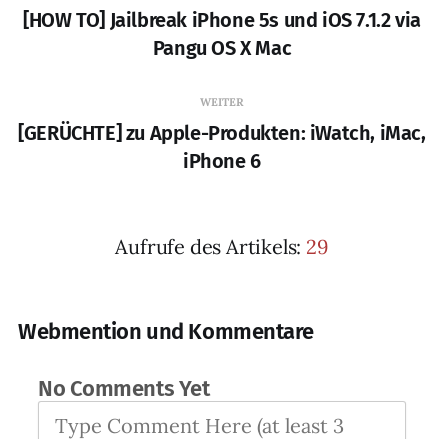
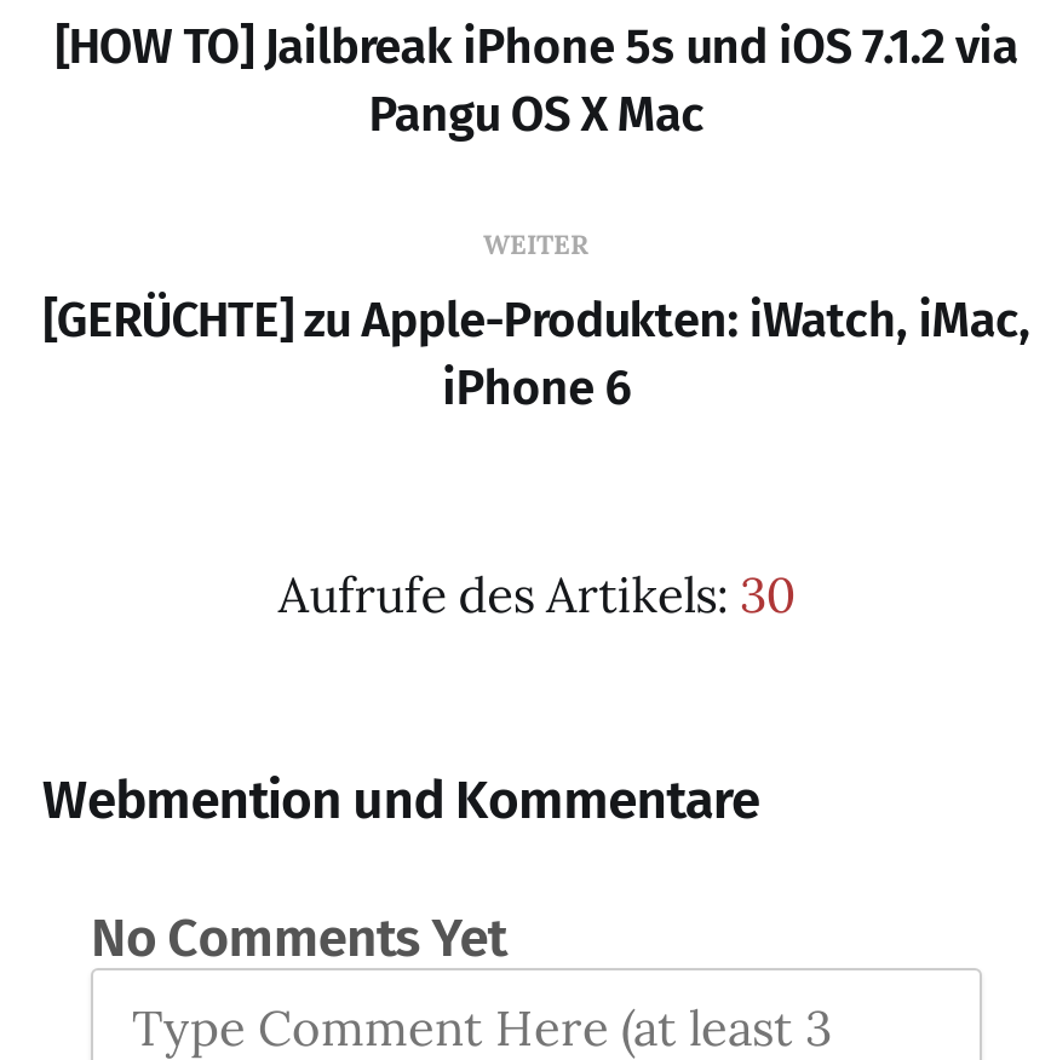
- Aufrufe des Artikels: 29
+ Aufrufe des Artikels: 30
